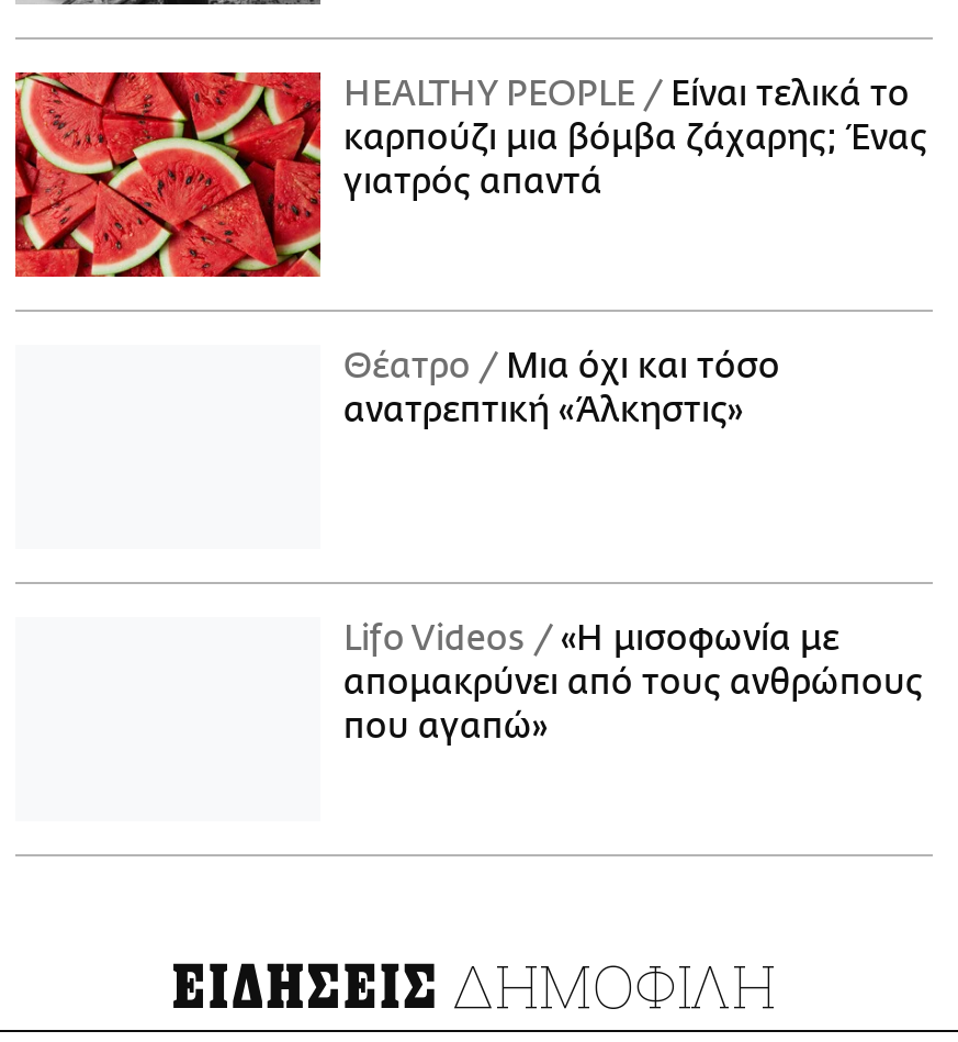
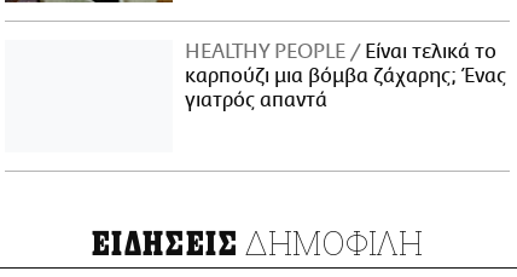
- [image]

- Θέατρο Μια όχι και τόσο
- ανατρεπτική «Άλκηστις»

- Lifo Videos «Η μισοφωνία με
- απομακρύνει από τους ανθρώπους
- που αγαπώ»
